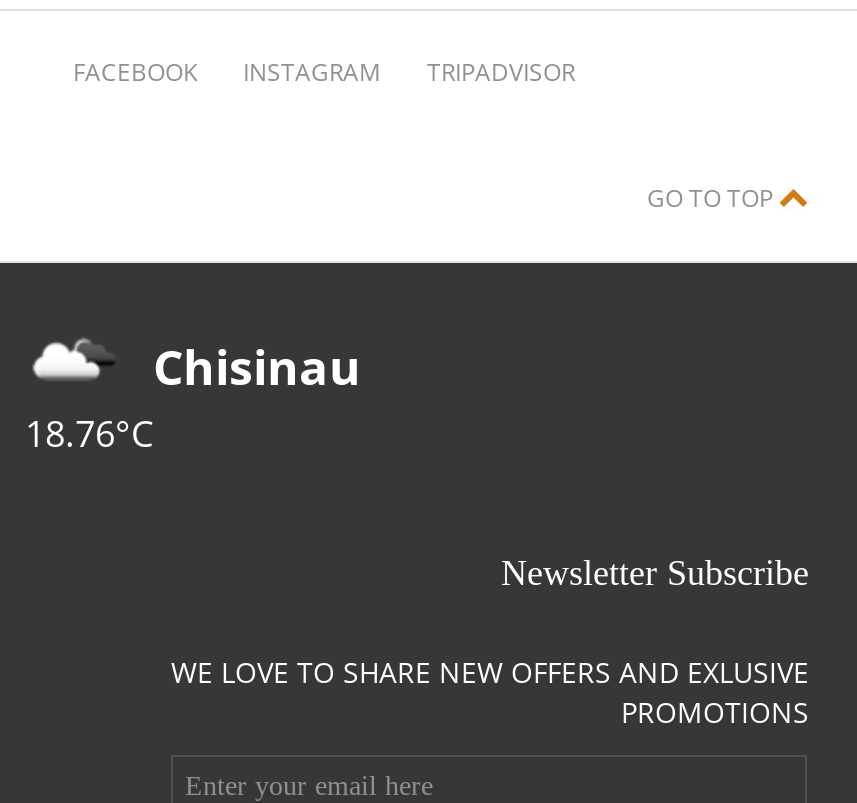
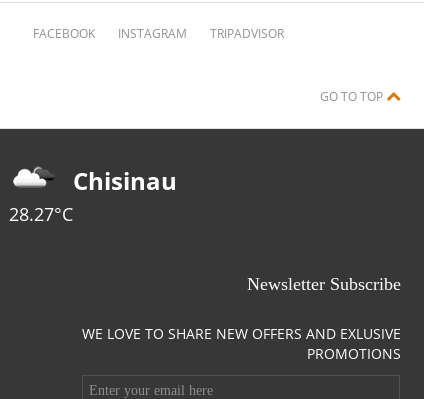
- 18.76°C
+ 28.27°C
